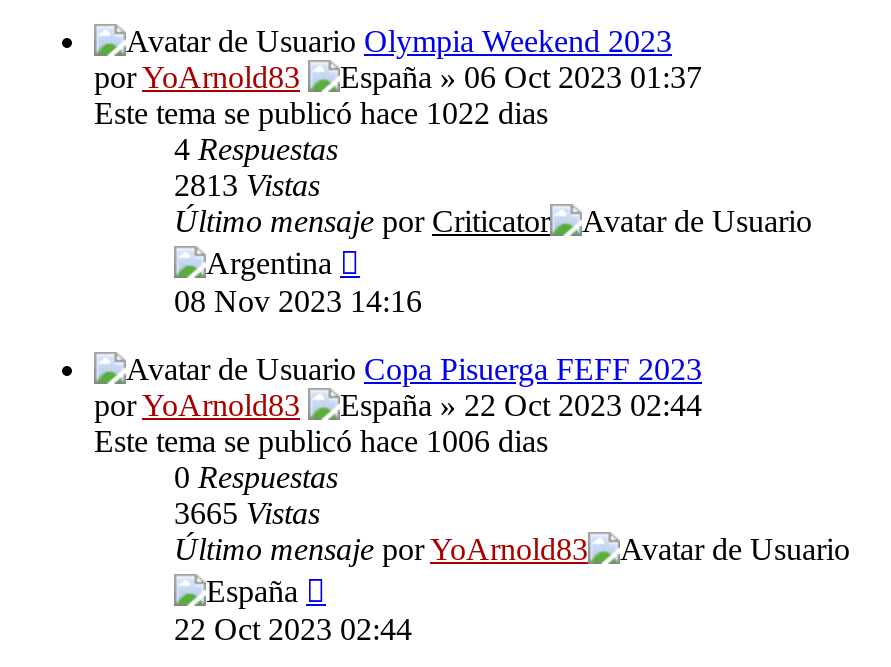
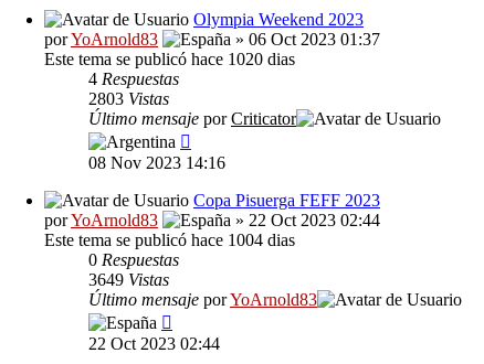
- Este tema se publicó hace 1022 dias
+ Este tema se publicó hace 1020 dias

- 2813Vistas
+ 2803Vistas

- Este tema se publicó hace 1006 dias
+ Este tema se publicó hace 1004 dias

- 3665Vistas
+ 3649Vistas
